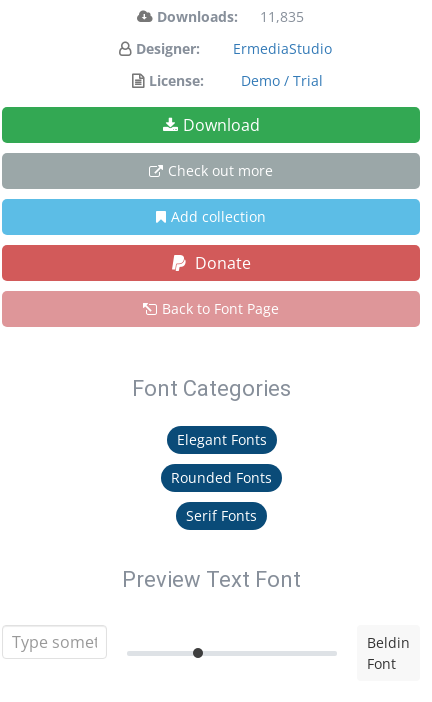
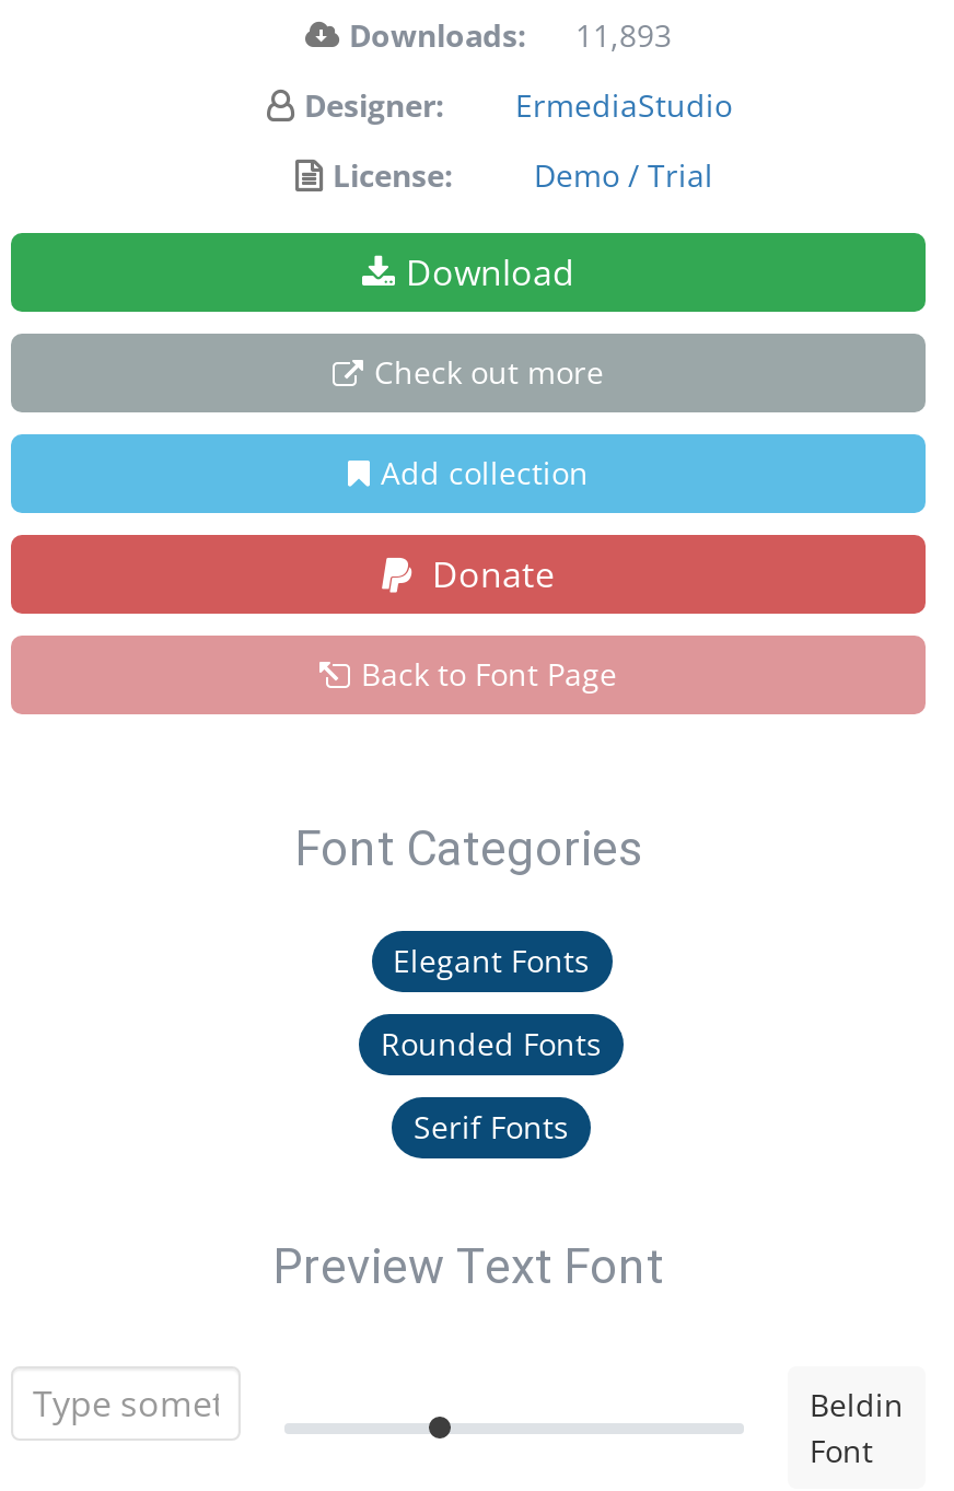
- Downloads: 11,835
+ Downloads: 11,893
